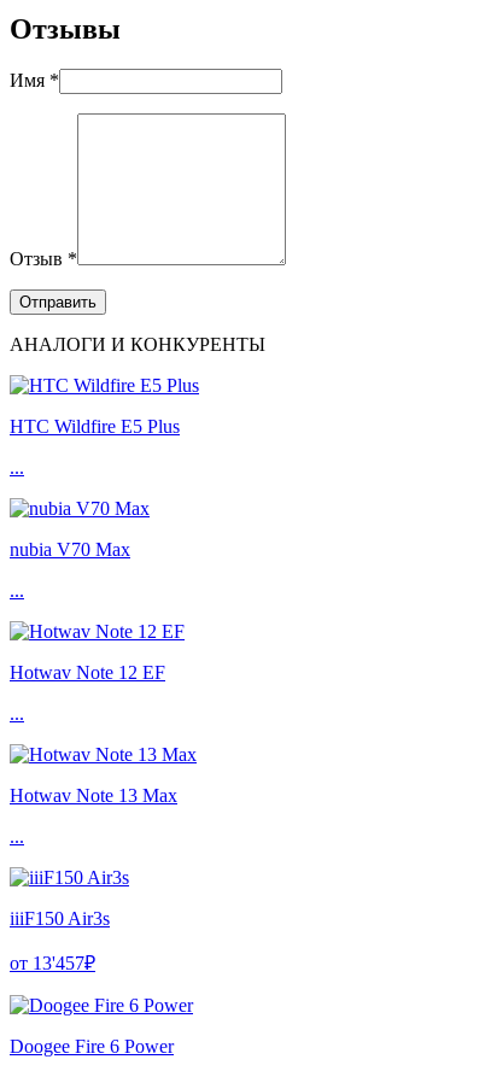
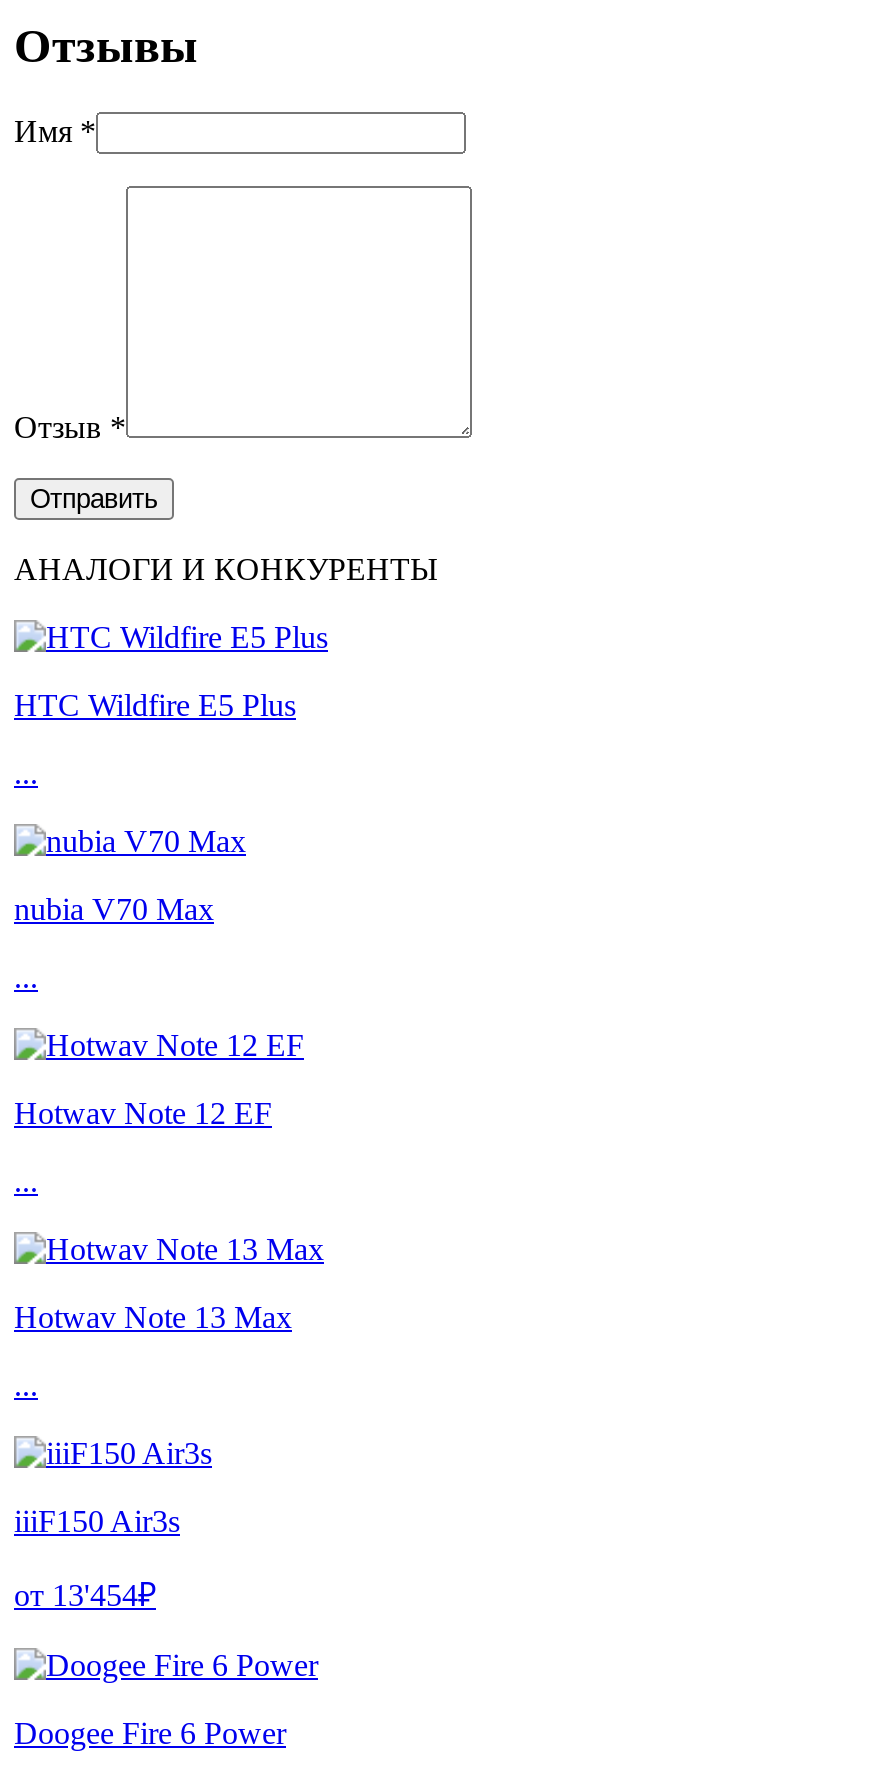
- от 13'457₽
+ от 13'454₽
